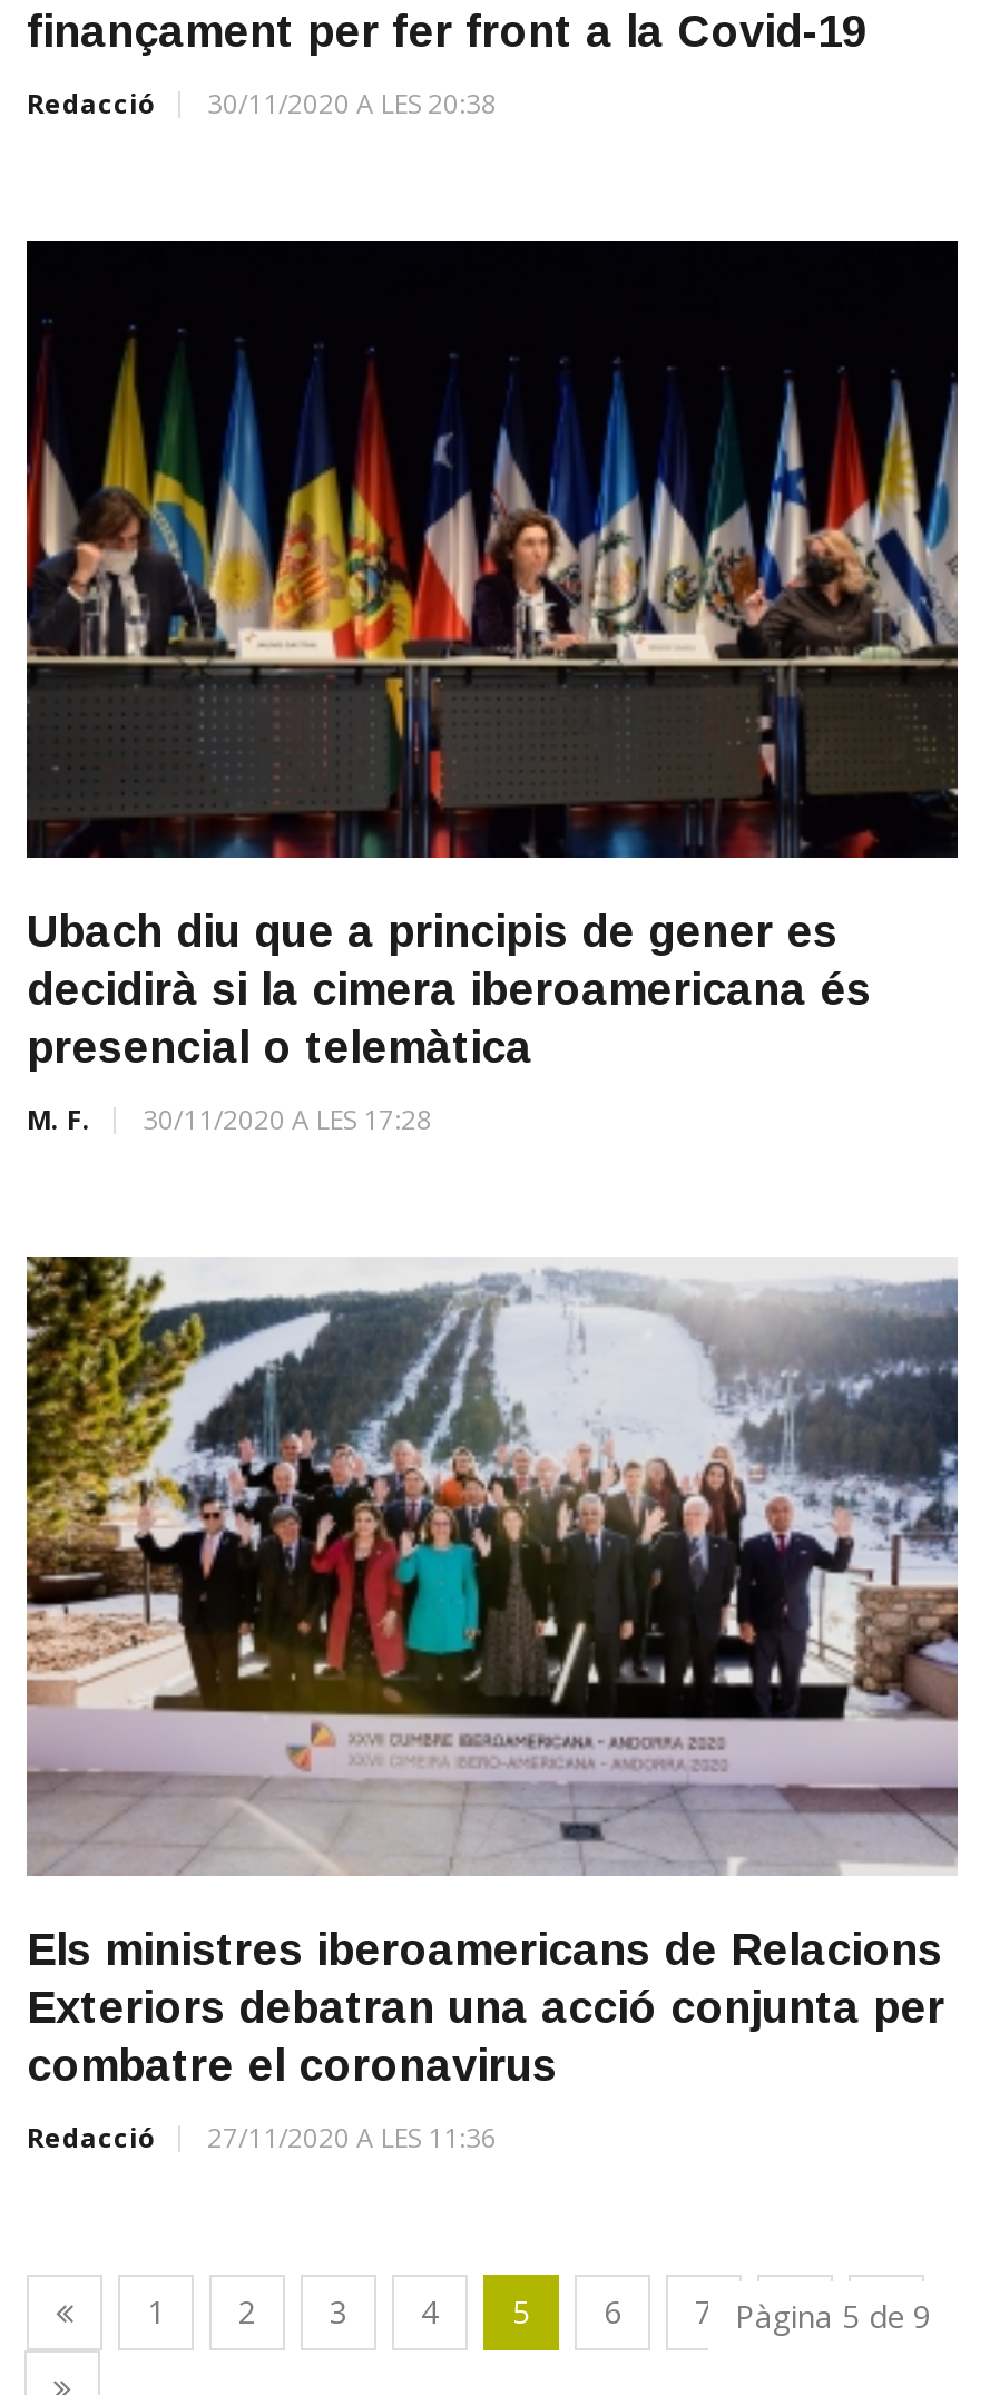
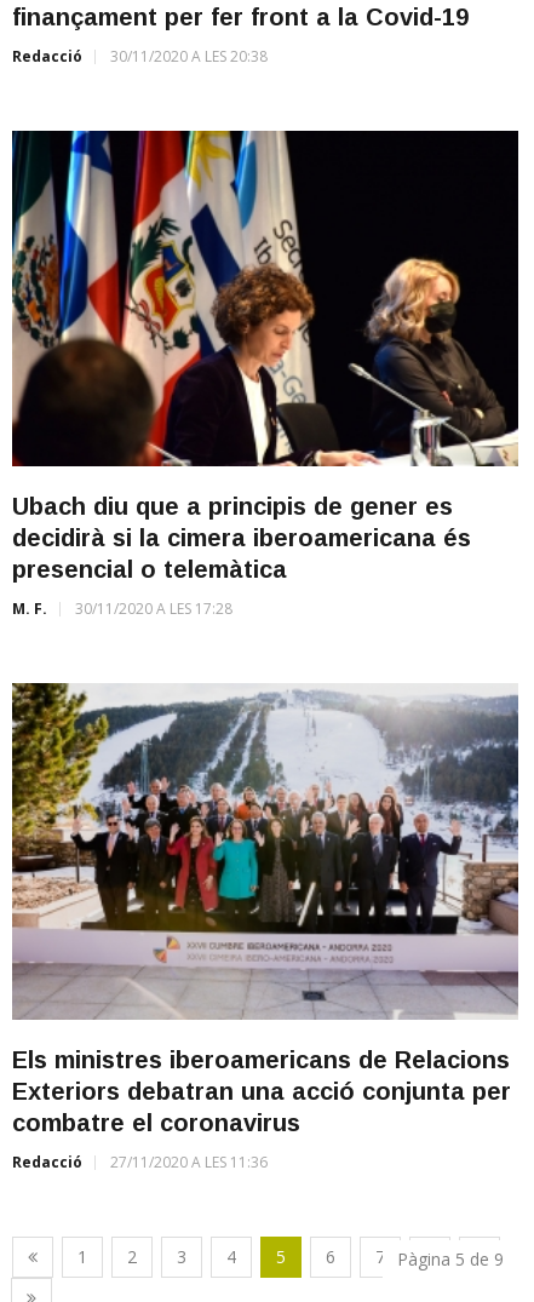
- [image]
+ [image]
